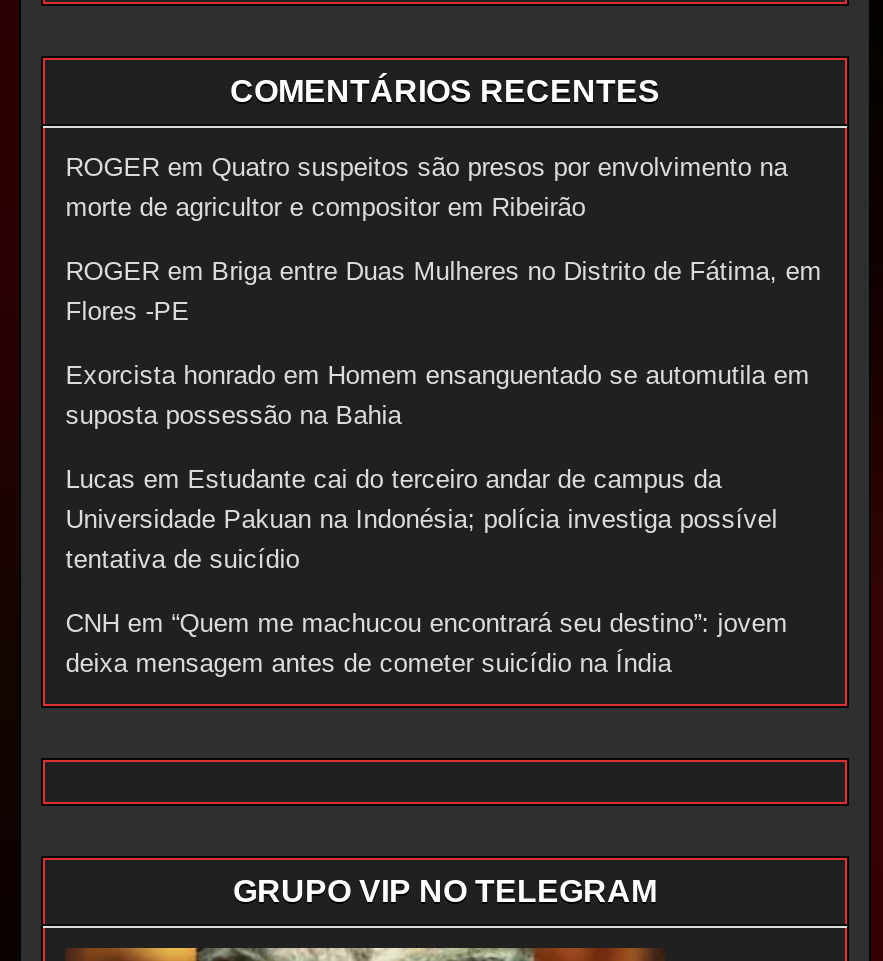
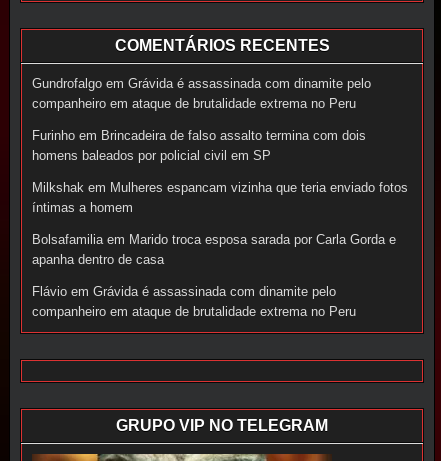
- ROGER em Quatro suspeitos são presos por envolvimento na
- morte de agricultor e compositor em Ribeirão
+ Gundrofalgo em Grávida é assassinada com dinamite pelo
+ companheiro em ataque de brutalidade extrema no Peru

- ROGER em Briga entre Duas Mulheres no Distrito de Fátima, em
- Flores -PE
+ Furinho em Brincadeira de falso assalto termina com dois
+ homens baleados por policial civil em SP

- Exorcista honrado em Homem ensanguentado se automutila em
- suposta possessão na Bahia
+ Milkshak em Mulheres espancam vizinha que teria enviado fotos
+ íntimas a homem

- Lucas em Estudante cai do terceiro andar de campus da
- Universidade Pakuan na Indonésia; polícia investiga possível
- tentativa de suicídio
+ Bolsafamilia em Marido troca esposa sarada por Carla Gorda e
+ apanha dentro de casa

- CNH em “Quem me machucou encontrará seu destino”: jovem
- deixa mensagem antes de cometer suicídio na Índia
+ Flávio em Grávida é assassinada com dinamite pelo
+ companheiro em ataque de brutalidade extrema no Peru
